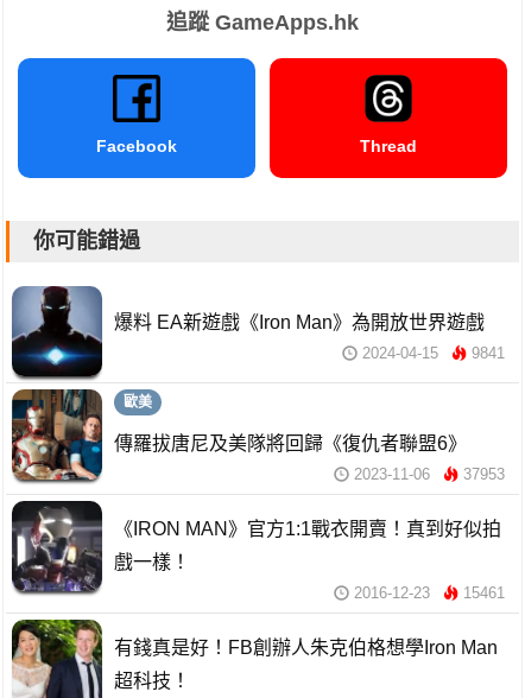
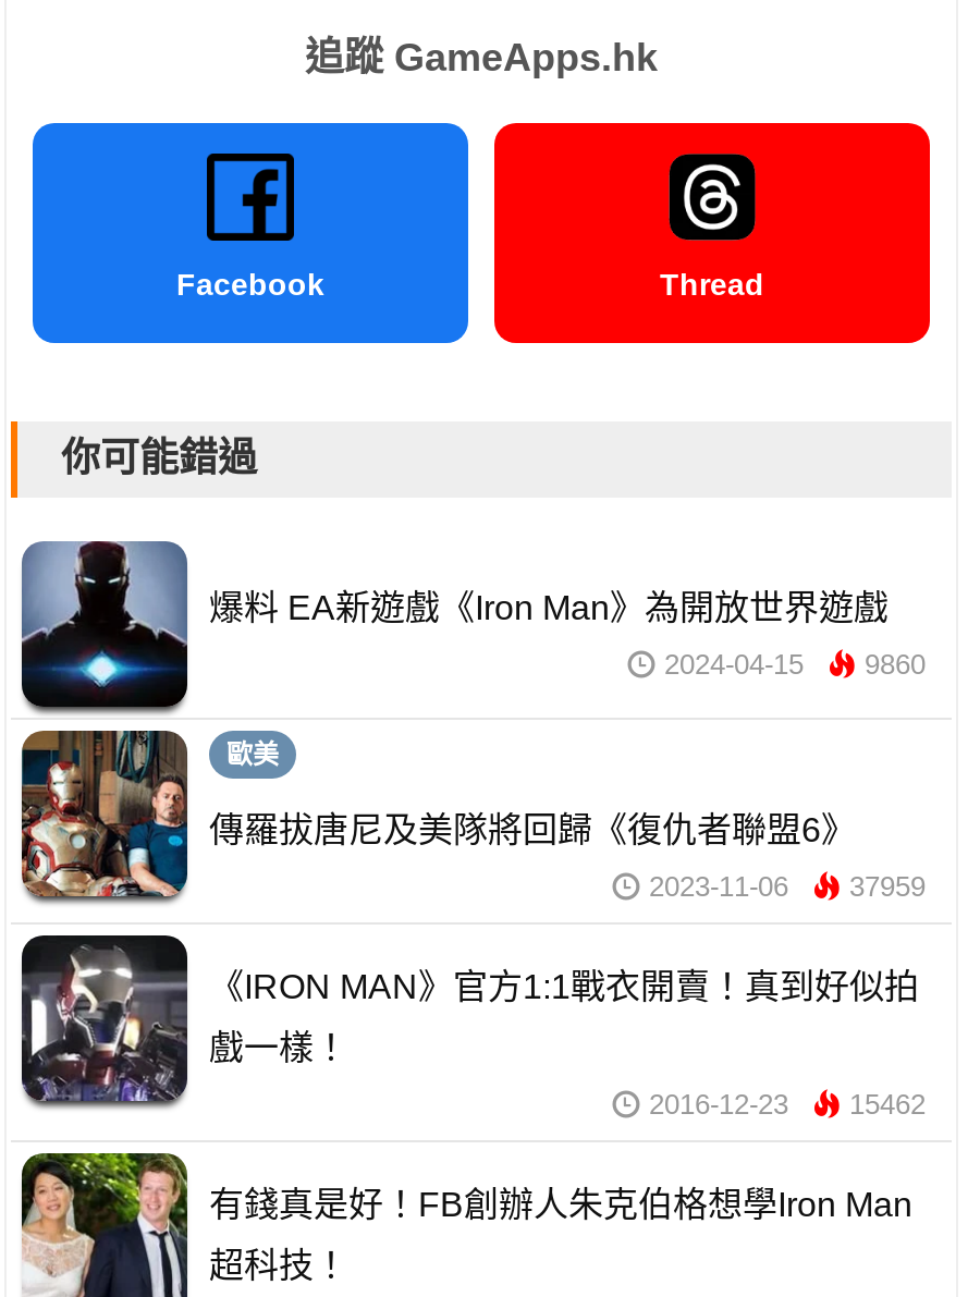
- 2024-04-15 9841
+ 2024-04-15 9860

- 2023-11-06 37953
+ 2023-11-06 37959

- 2016-12-23 15461
+ 2016-12-23 15462
